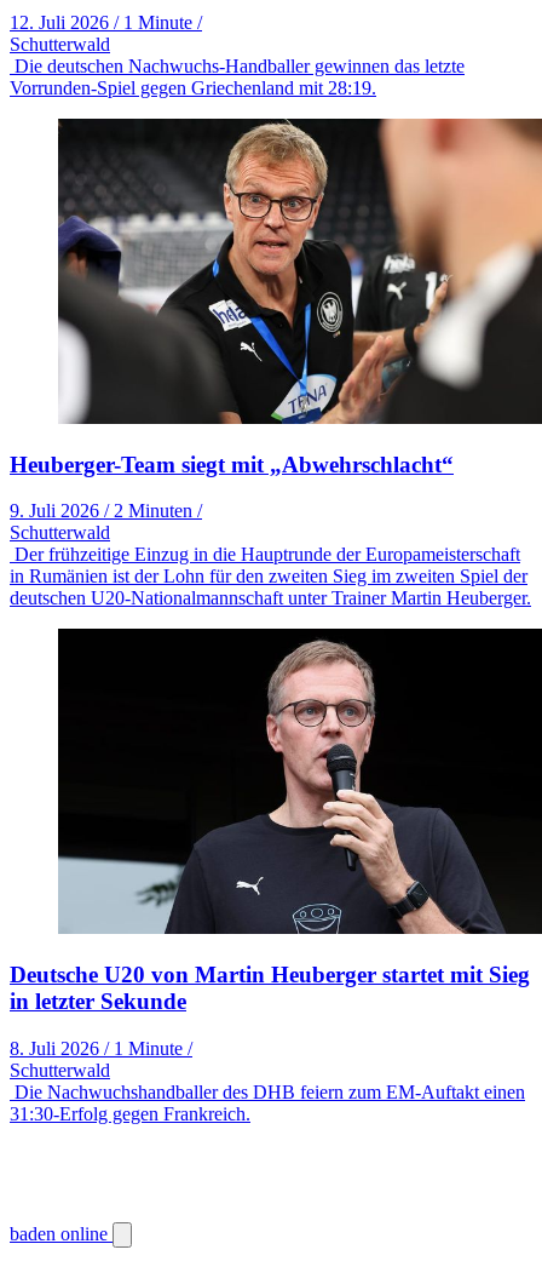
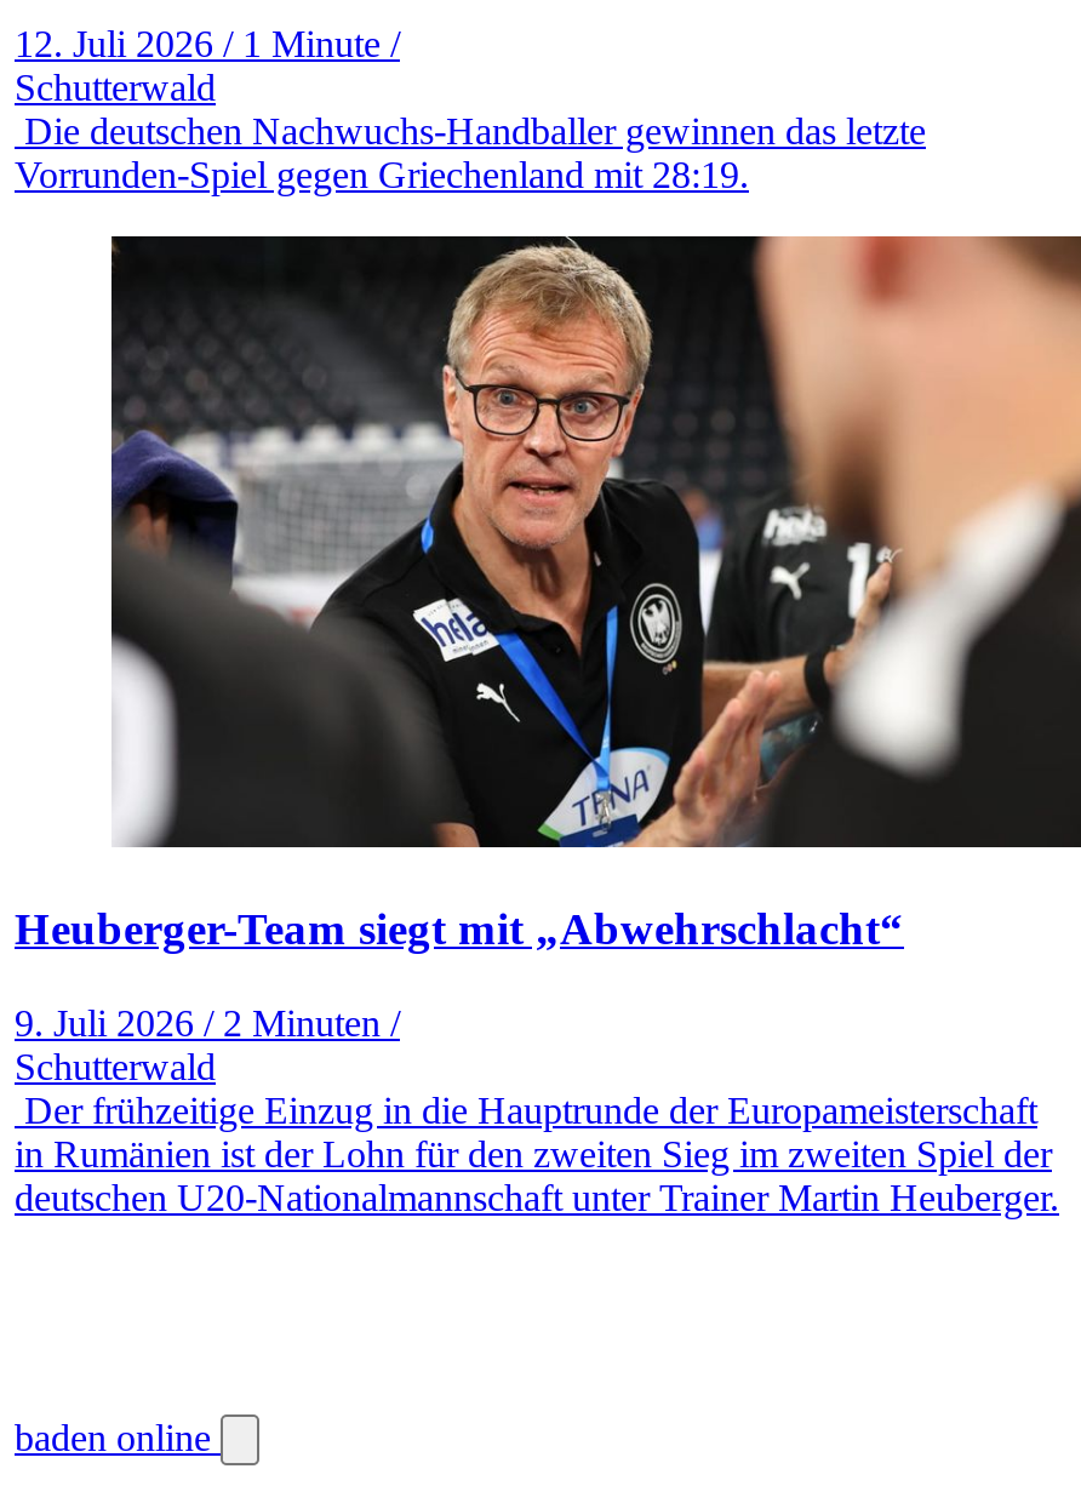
- [image]
- Deutsche U20 von Martin Heuberger startet mit Sieg
- in letzter Sekunde
- 8. Juli 2026 / 1 Minute /
- Schutterwald
- Die Nachwuchshandballer des DHB feiern zum EM-Auftakt einen
- 31:30-Erfolg gegen Frankreich.
